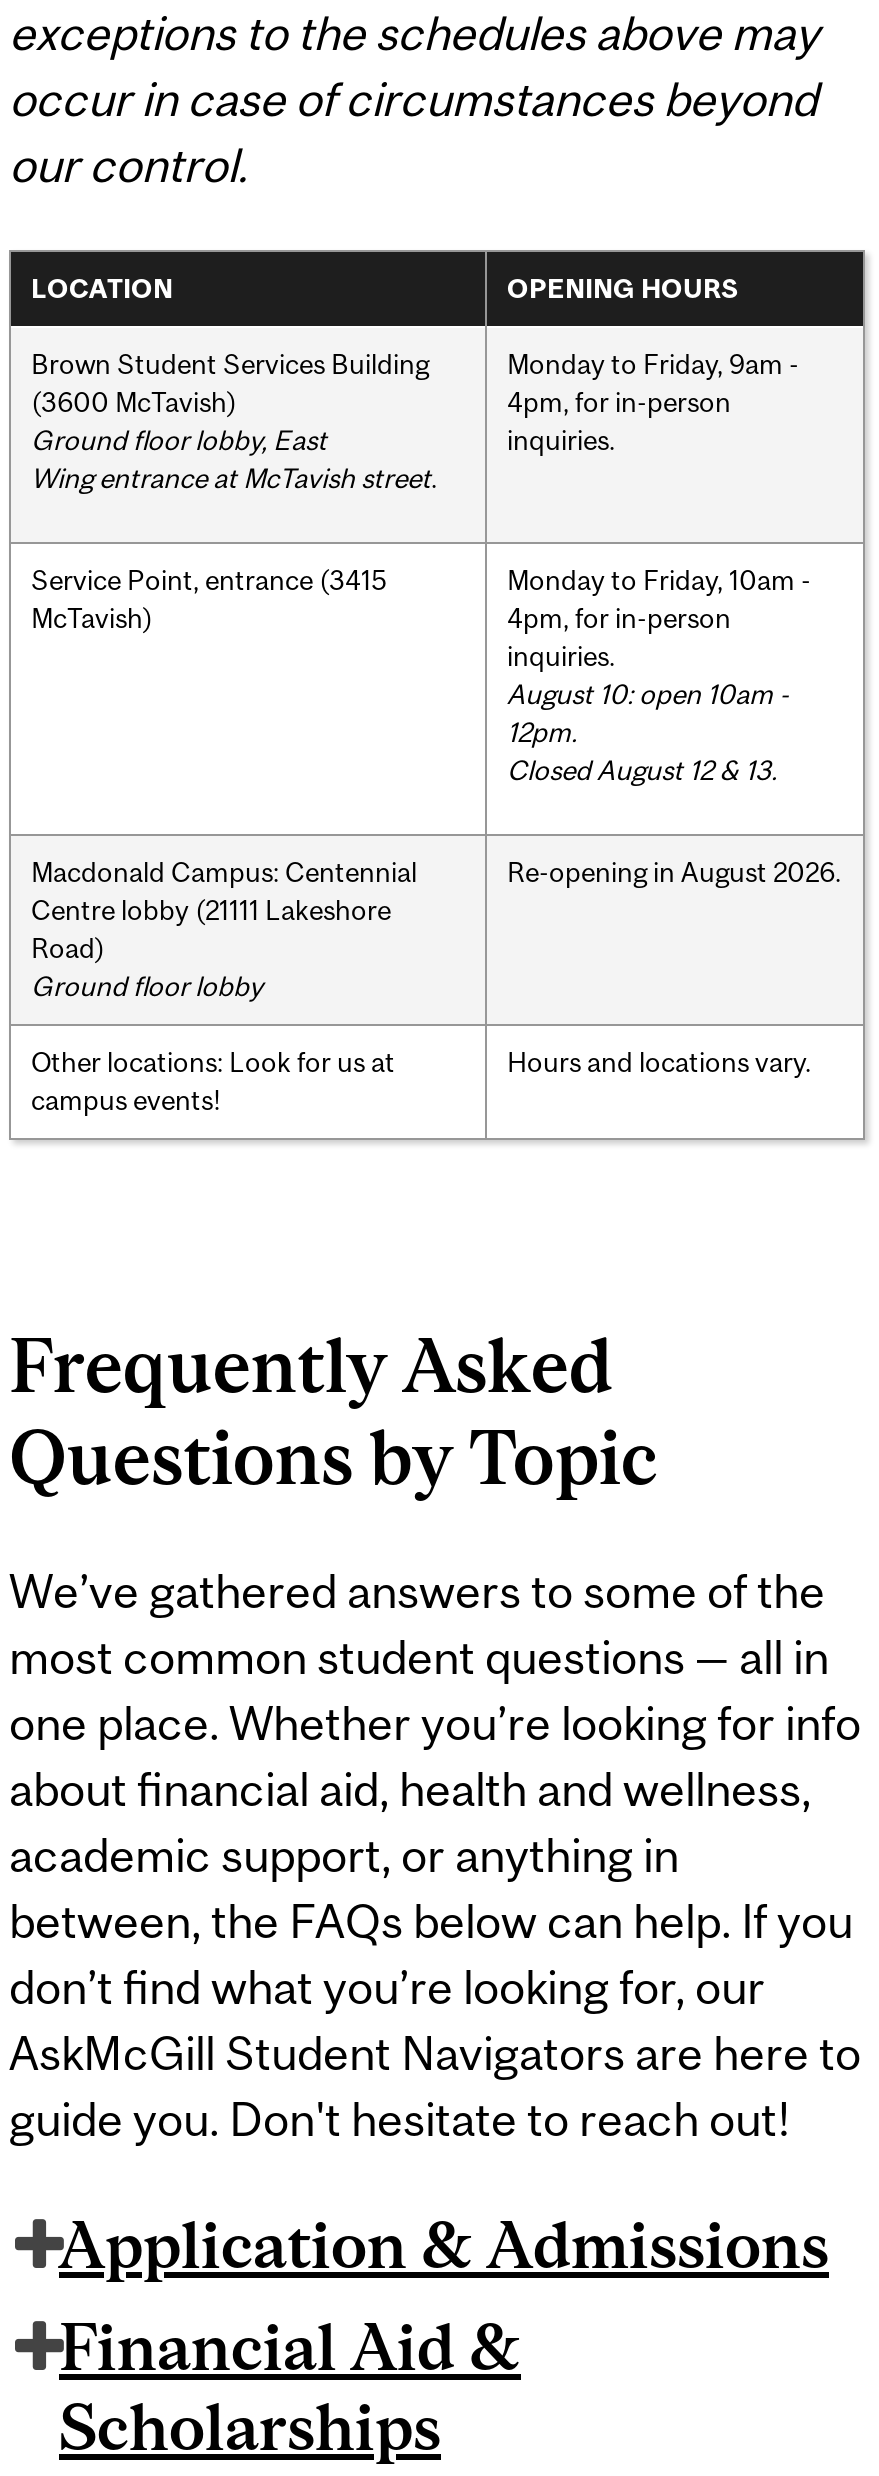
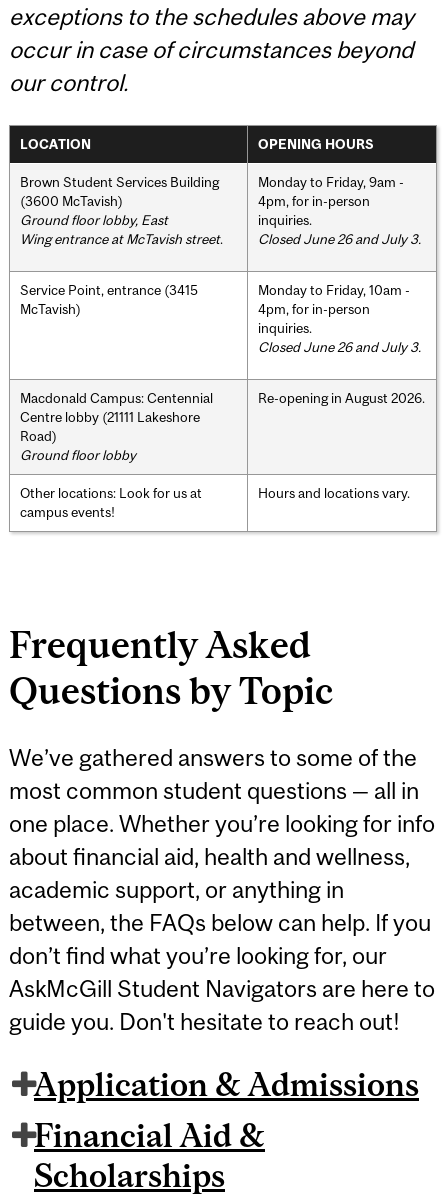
+ Closed June 26 and July 3.

- August 10: open 10am -
- 12pm.
- Closed August 12 & 13.
+ Closed June 26 and July 3.
